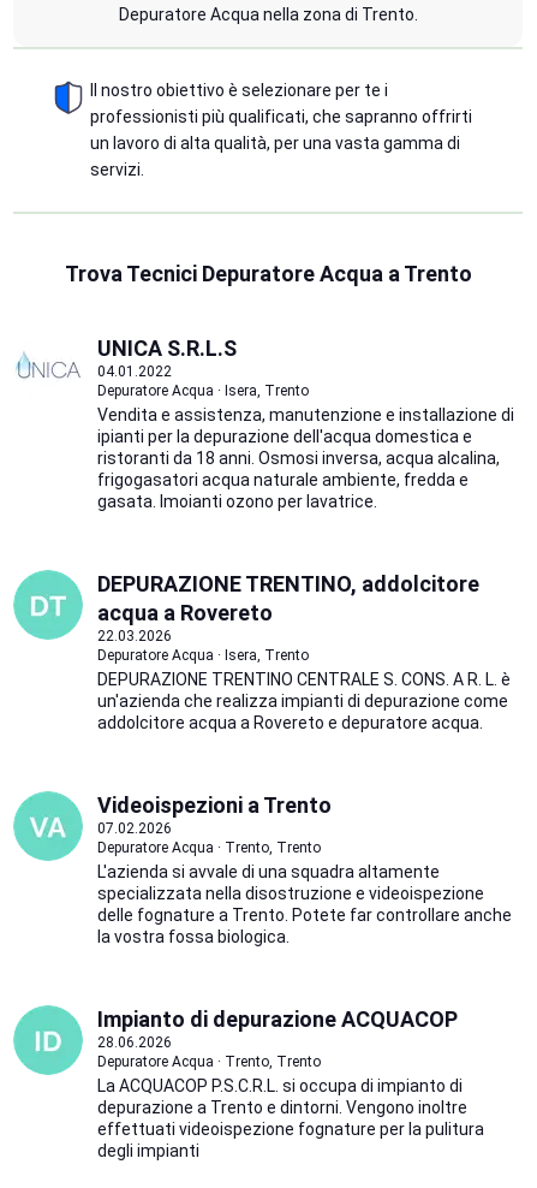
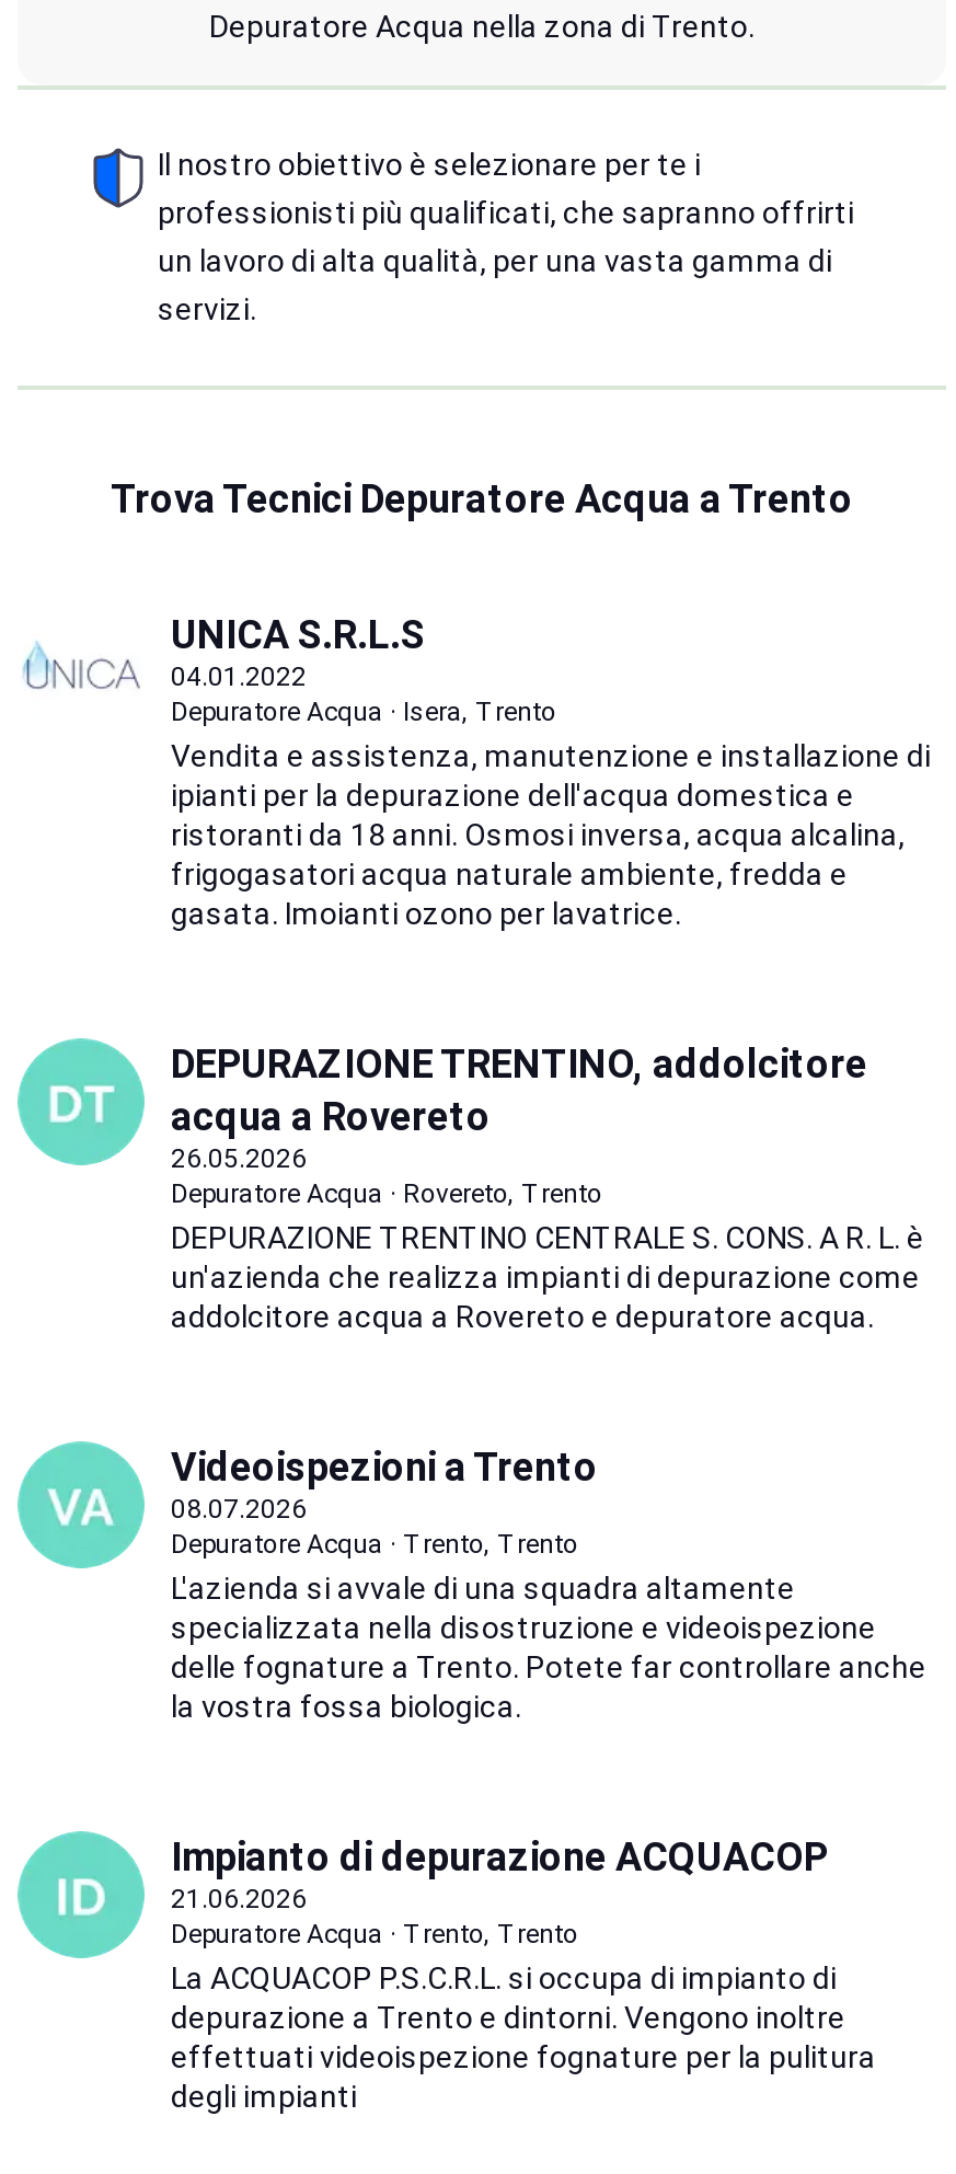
- 22.03.2026
+ 26.05.2026

- Depuratore Acqua · Isera, Trento
+ Depuratore Acqua · Rovereto, Trento

- 07.02.2026
+ 08.07.2026

- 28.06.2026
+ 21.06.2026
